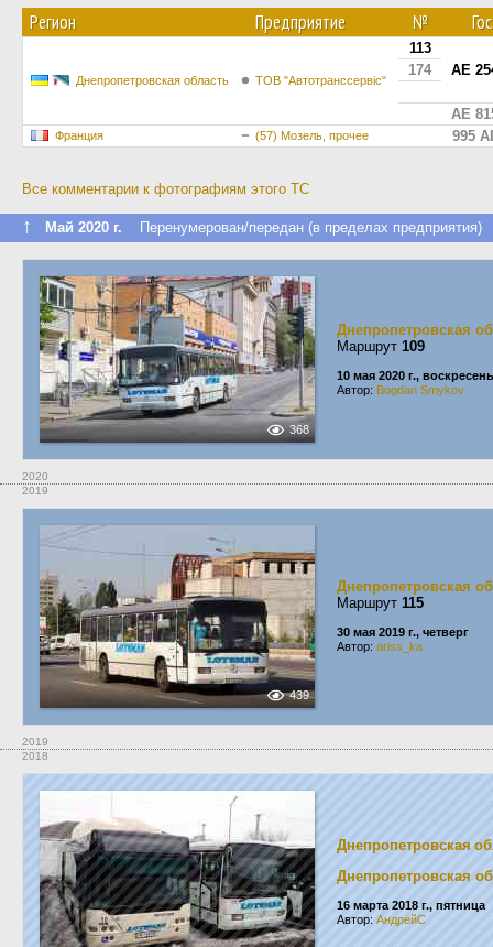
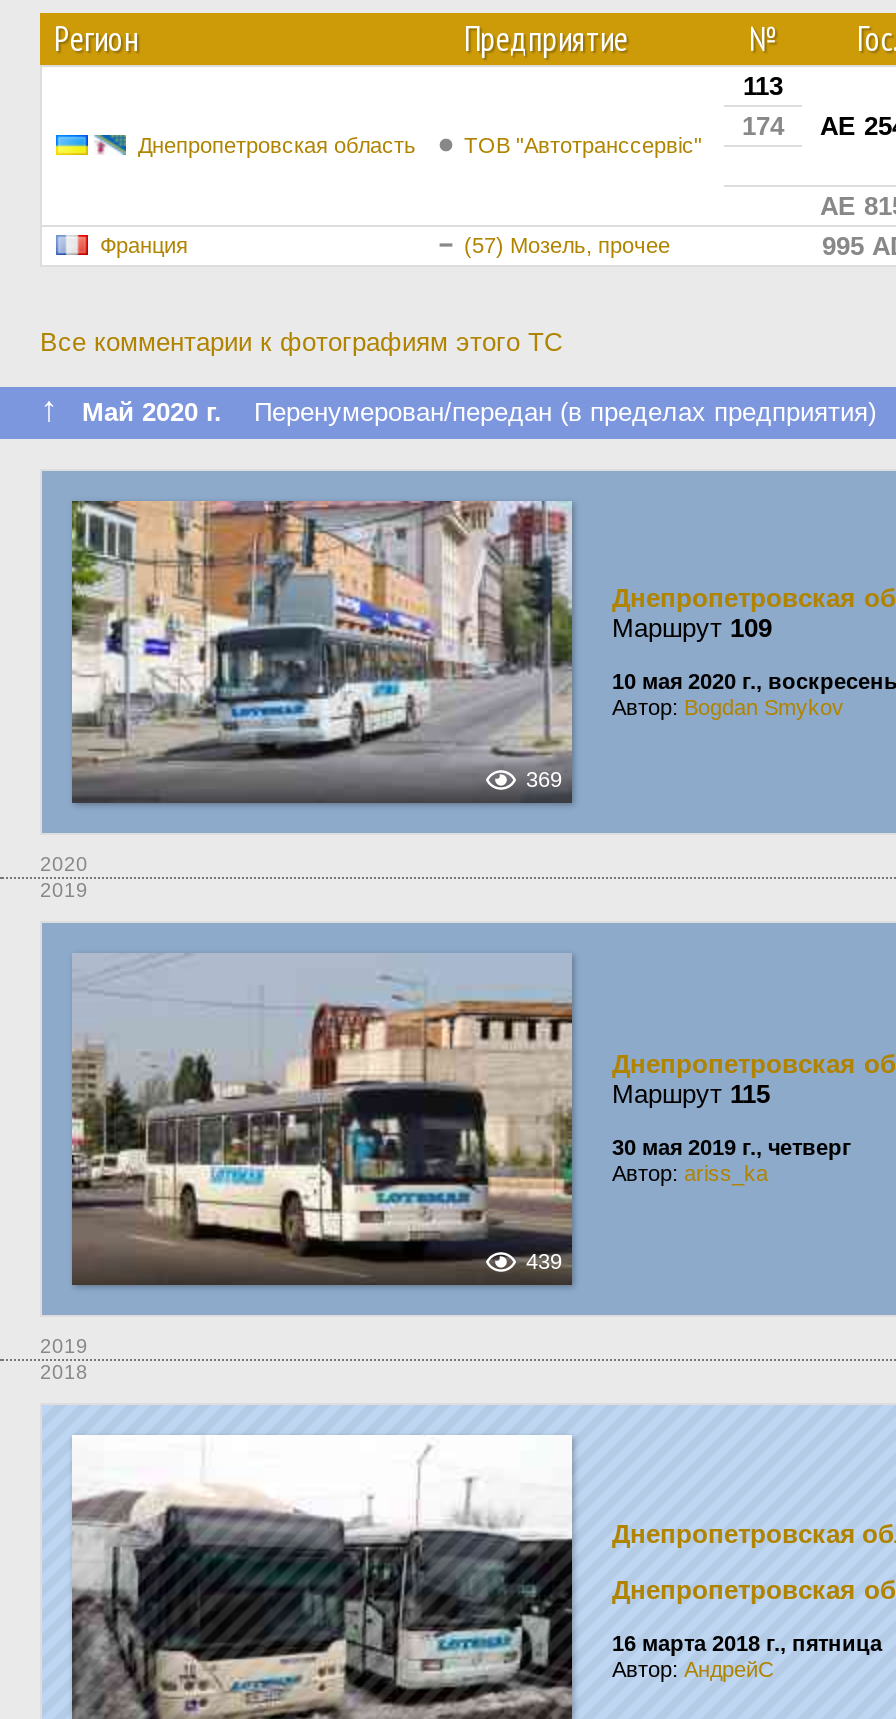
- 368
+ 369
